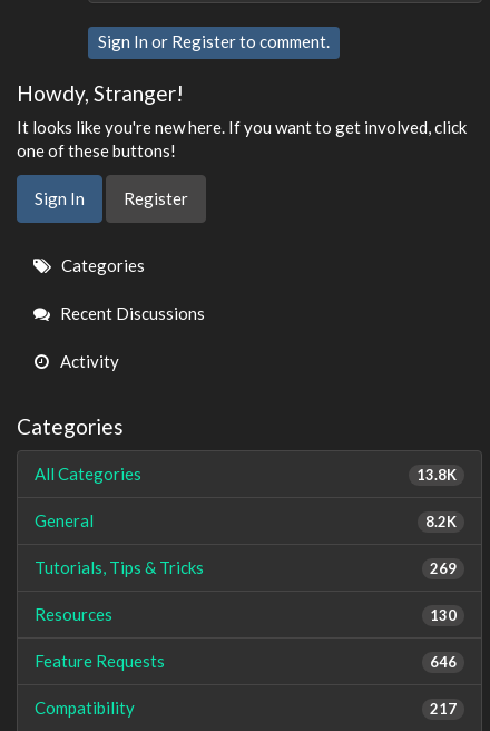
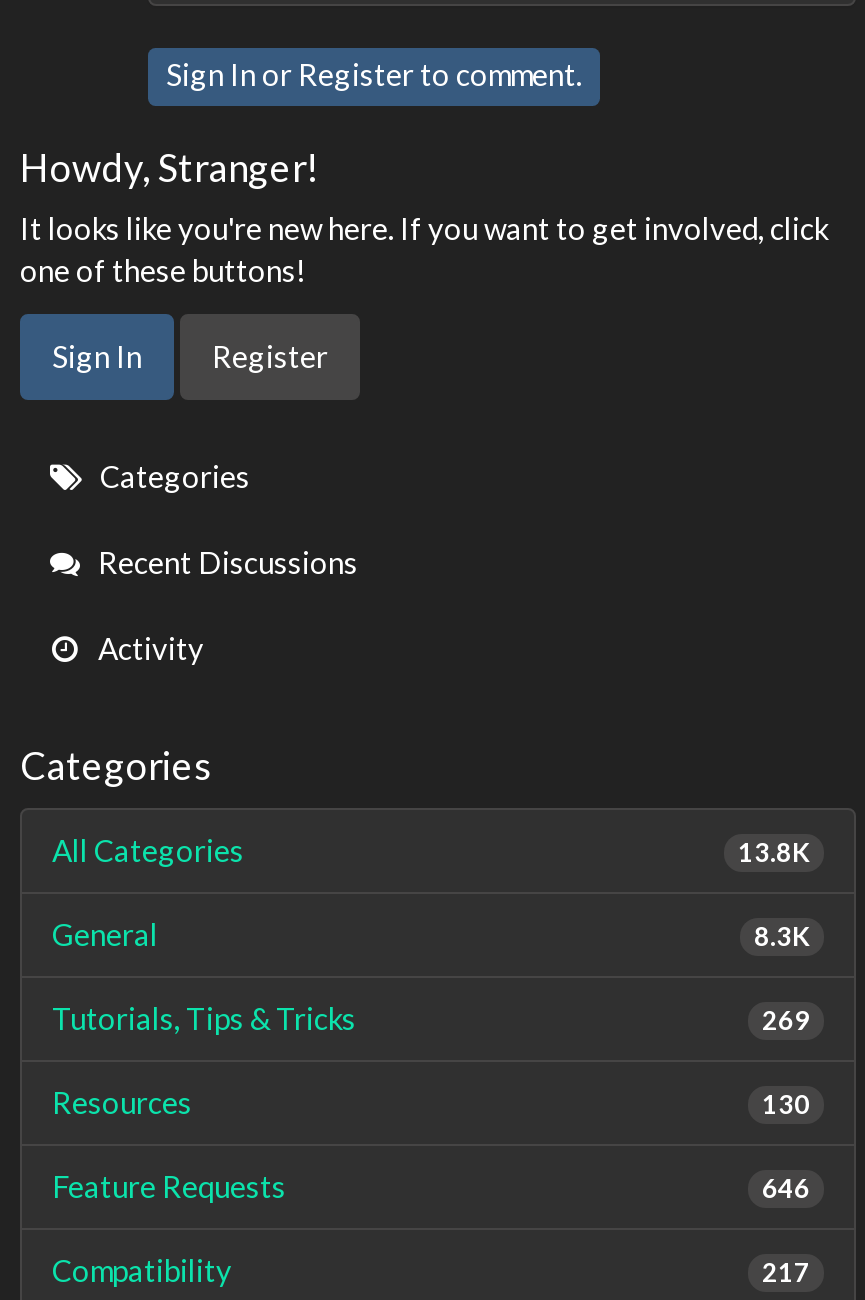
- 8.2K
+ 8.3K
